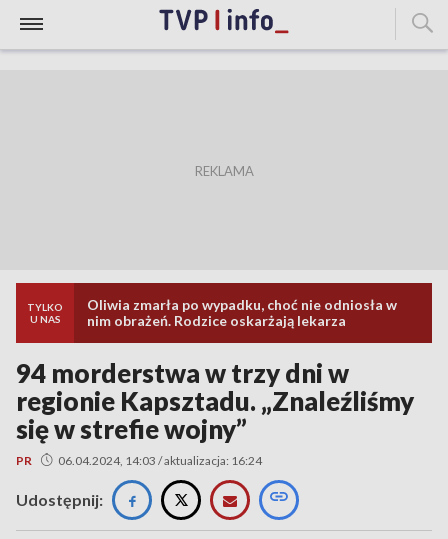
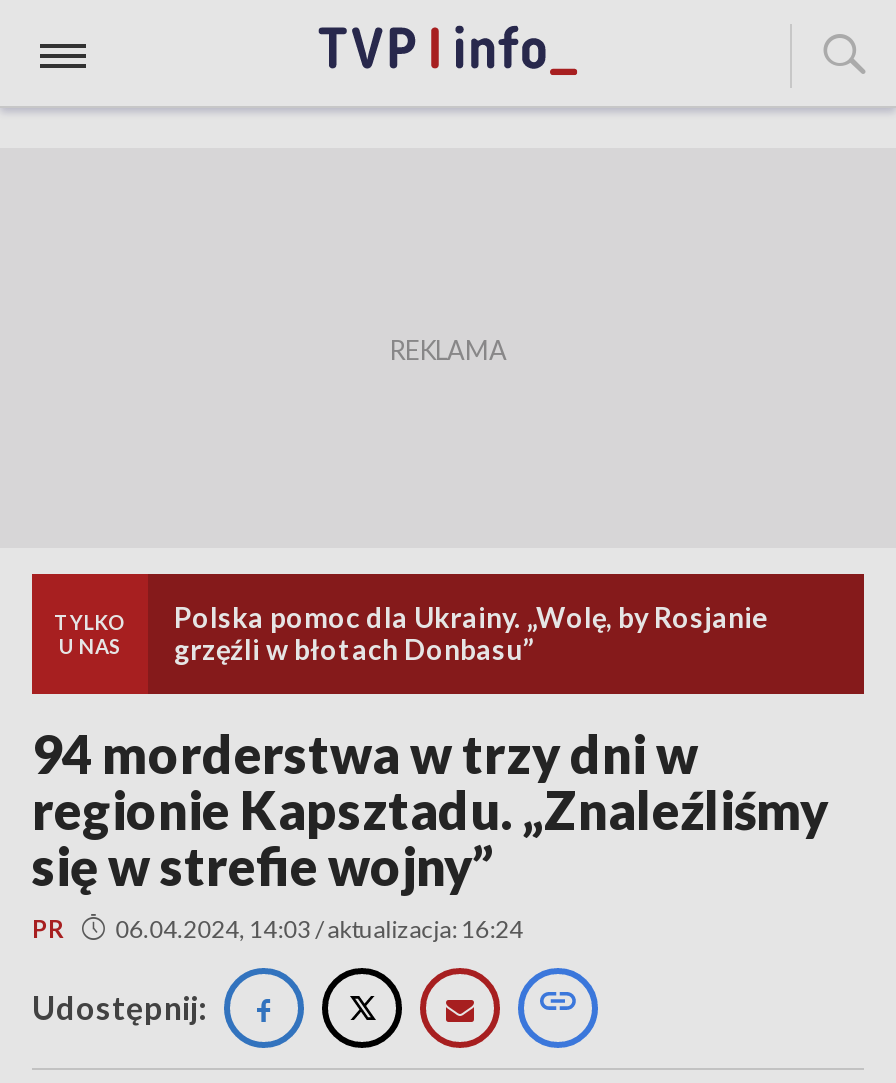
- Oliwia zmarła po wypadku, choć nie odniosła w
- nim obrażeń. Rodzice oskarżają lekarza
+ Polska pomoc dla Ukrainy. „Wolę, by Rosjanie
+ grzęźli w błotach Donbasu”
